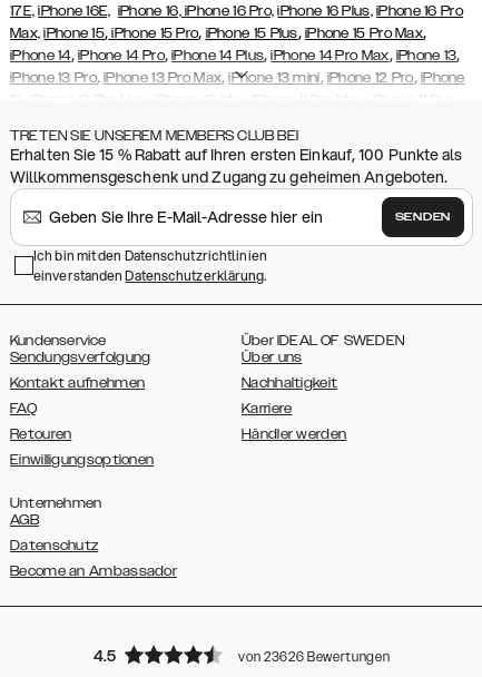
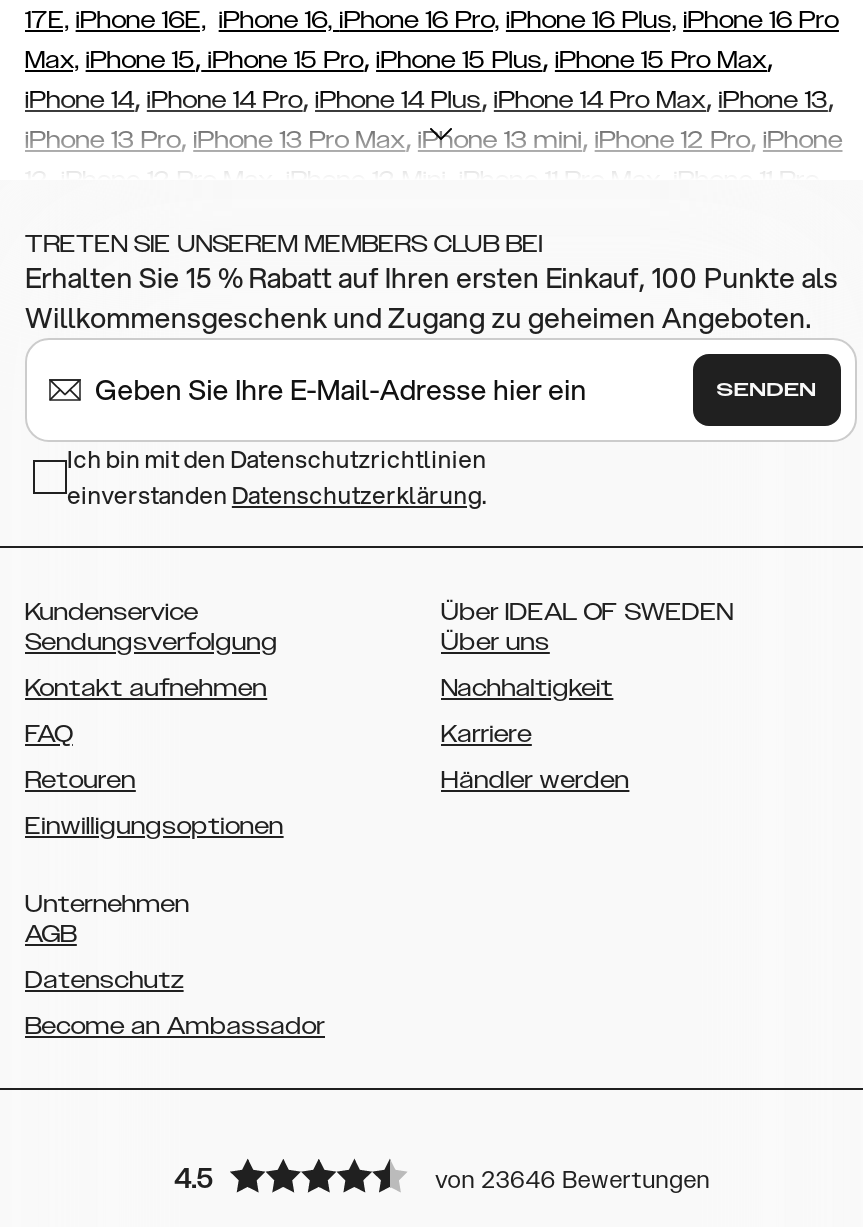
- von 23626 Bewertungen
+ von 23646 Bewertungen
